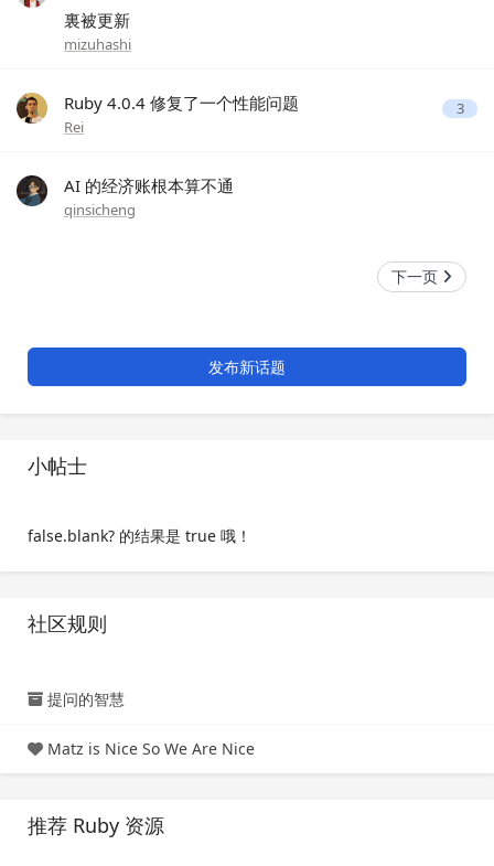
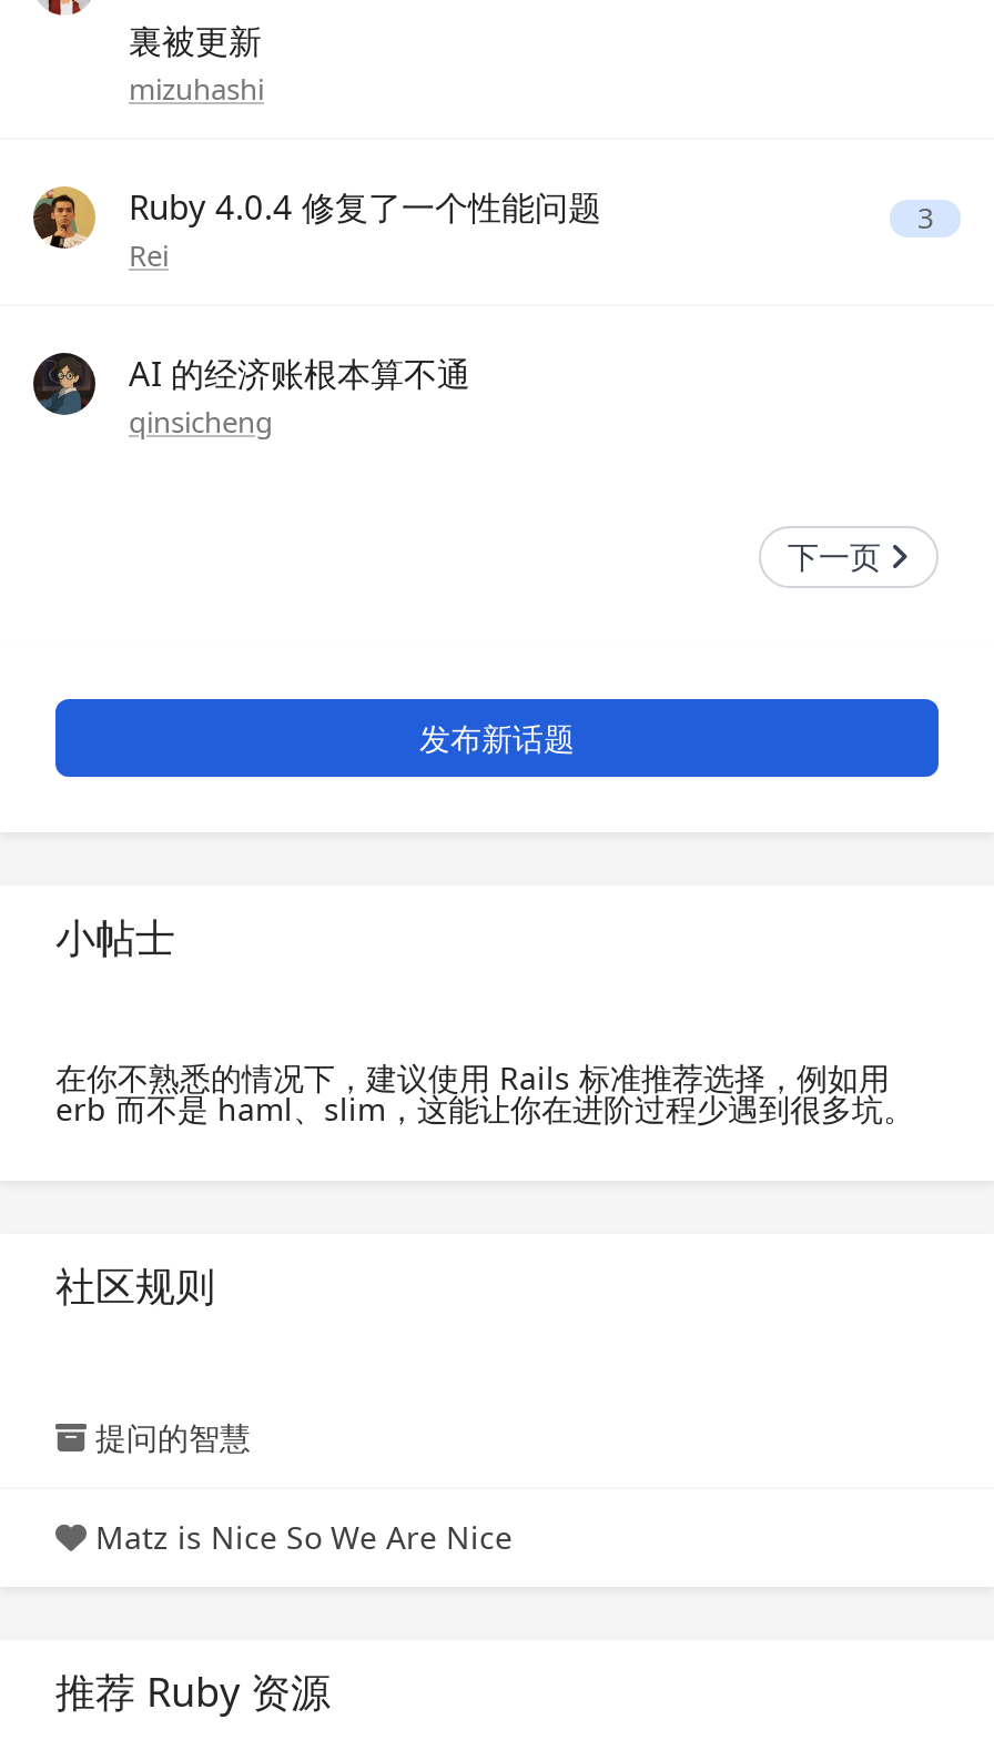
- false.blank? 的结果是 true 哦！
+ 在你不熟悉的情况下，建议使用 Rails 标准推荐选择，例如用
+ erb 而不是 haml、slim，这能让你在进阶过程少遇到很多坑。
